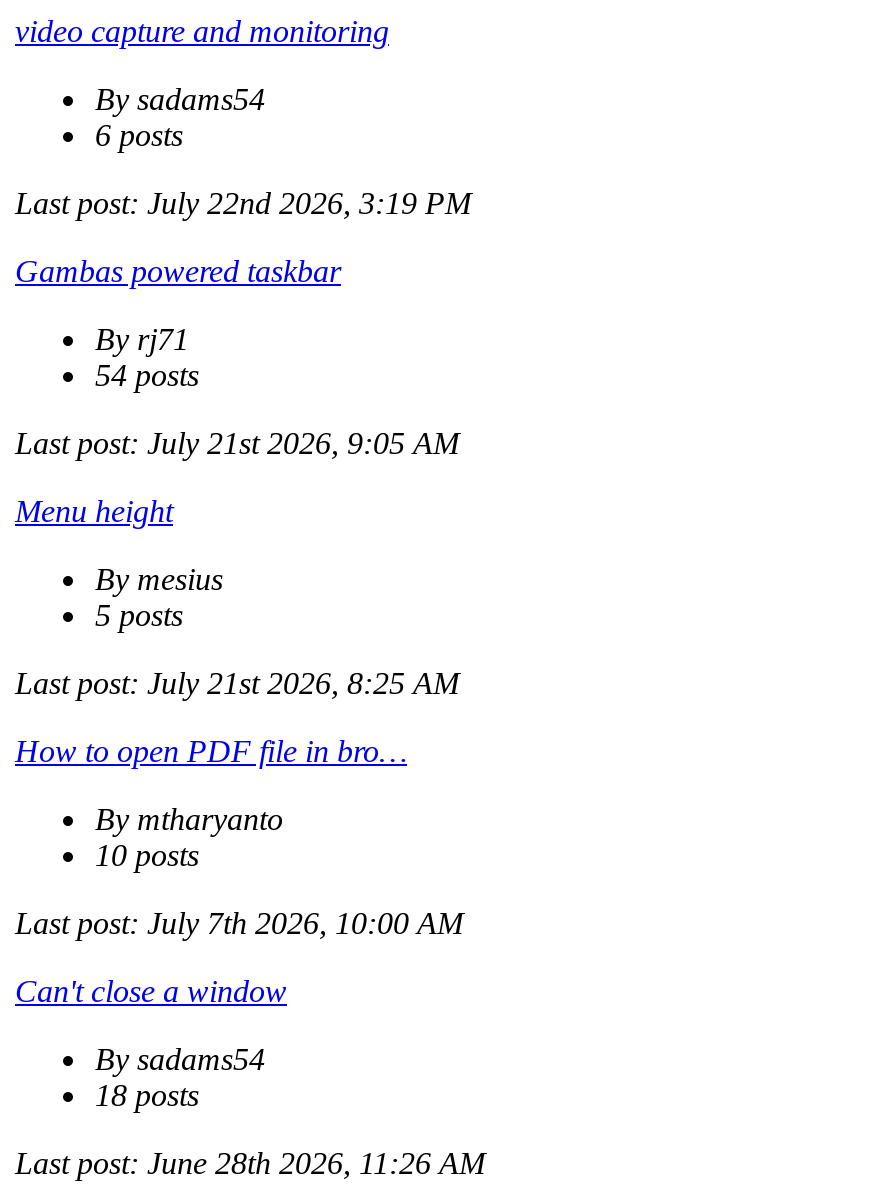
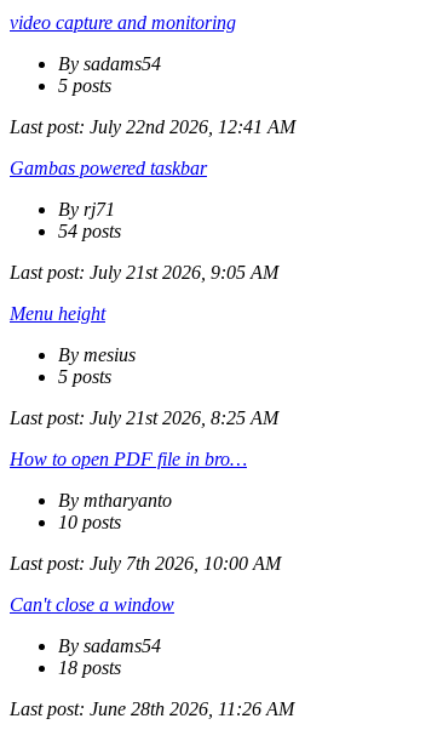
- 6 posts
+ 5 posts

- Last post: July 22nd 2026, 3:19 PM
+ Last post: July 22nd 2026, 12:41 AM
